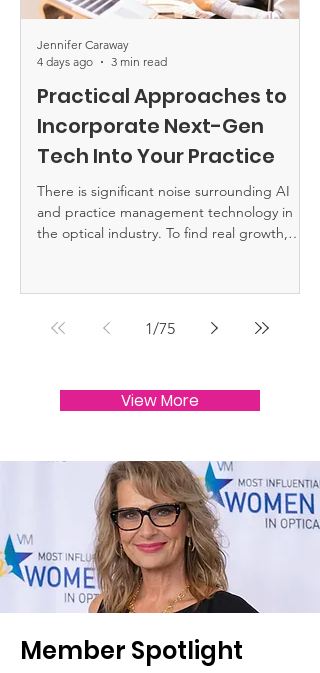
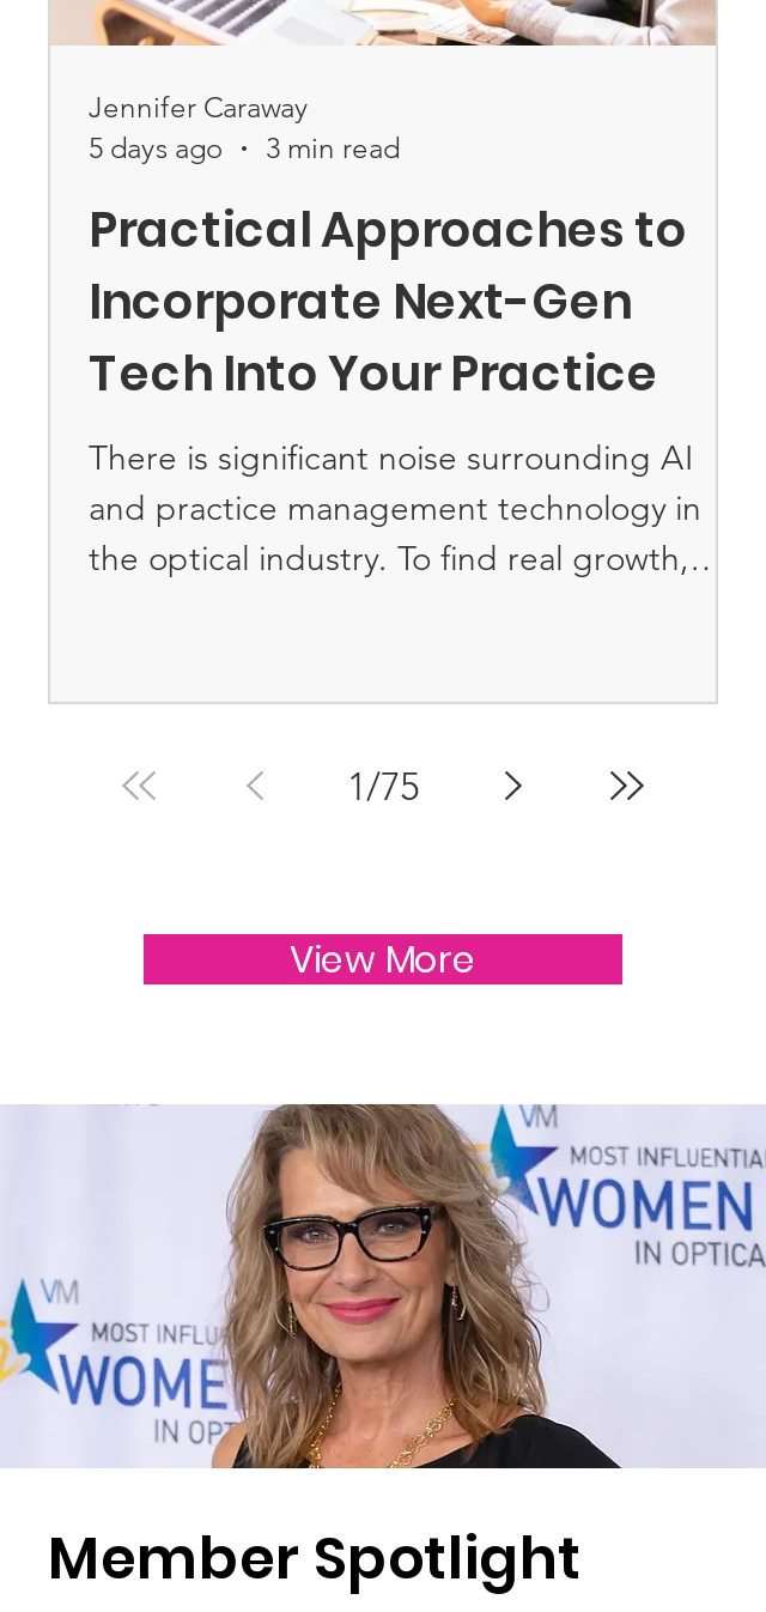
- 4 days ago 3 min read
+ 5 days ago 3 min read
